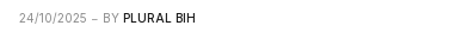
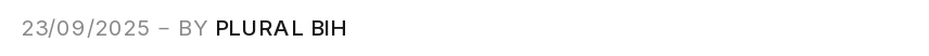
- 24/10/2025 BY PLURAL BIH
+ 23/09/2025 BY PLURAL BIH
